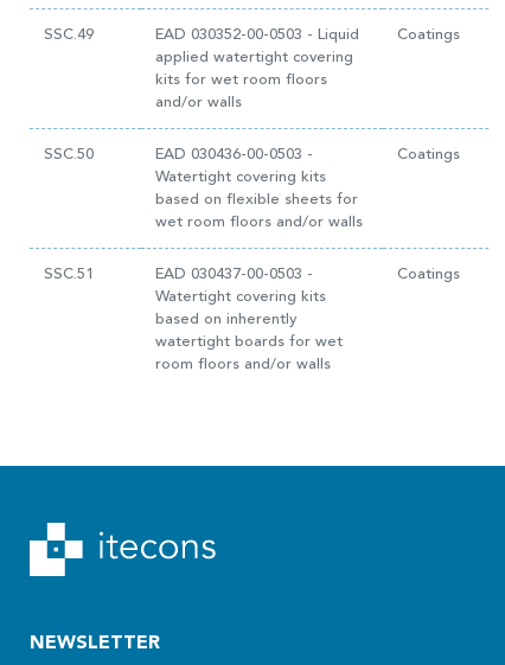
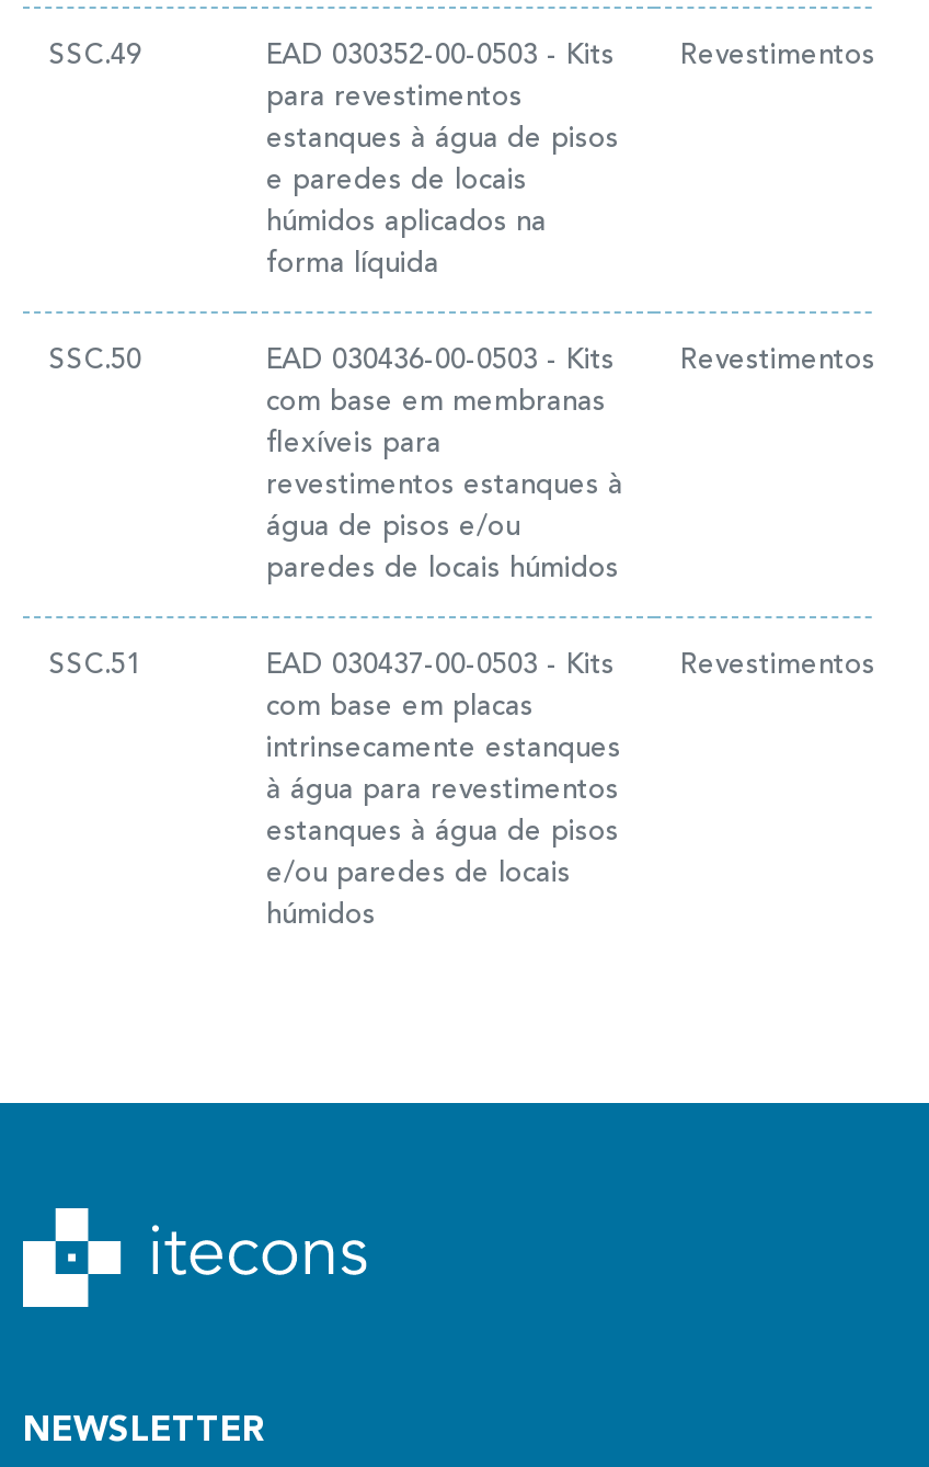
- EAD 030352-00-0503 - Liquid
- applied watertight covering
- kits for wet room floors
- and/or walls
+ EAD 030352-00-0503 - Kits
+ para revestimentos
+ estanques à água de pisos
+ e paredes de locais
+ húmidos aplicados na
+ forma líquida

- Coatings
+ Revestimentos

- EAD 030436-00-0503 -
- Watertight covering kits
- based on flexible sheets for
- wet room floors and/or walls
+ EAD 030436-00-0503 - Kits
+ com base em membranas
+ flexíveis para
+ revestimentos estanques à
+ água de pisos e/ou
+ paredes de locais húmidos

- Coatings
+ Revestimentos

- EAD 030437-00-0503 -
- Watertight covering kits
- based on inherently
- watertight boards for wet
- room floors and/or walls
+ EAD 030437-00-0503 - Kits
+ com base em placas
+ intrinsecamente estanques
+ à água para revestimentos
+ estanques à água de pisos
+ e/ou paredes de locais
+ húmidos

- Coatings
+ Revestimentos
